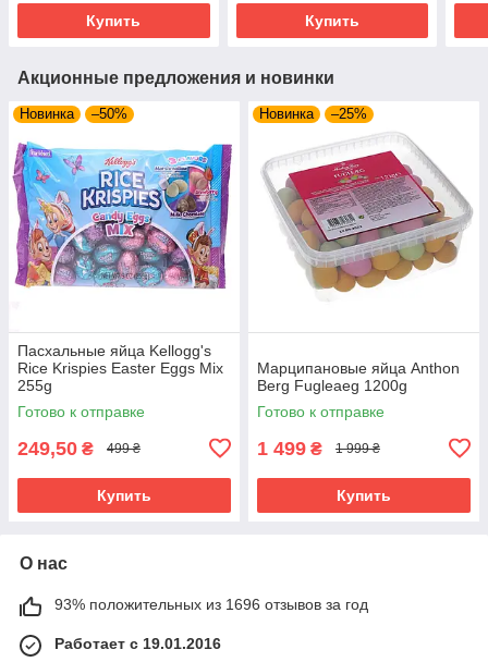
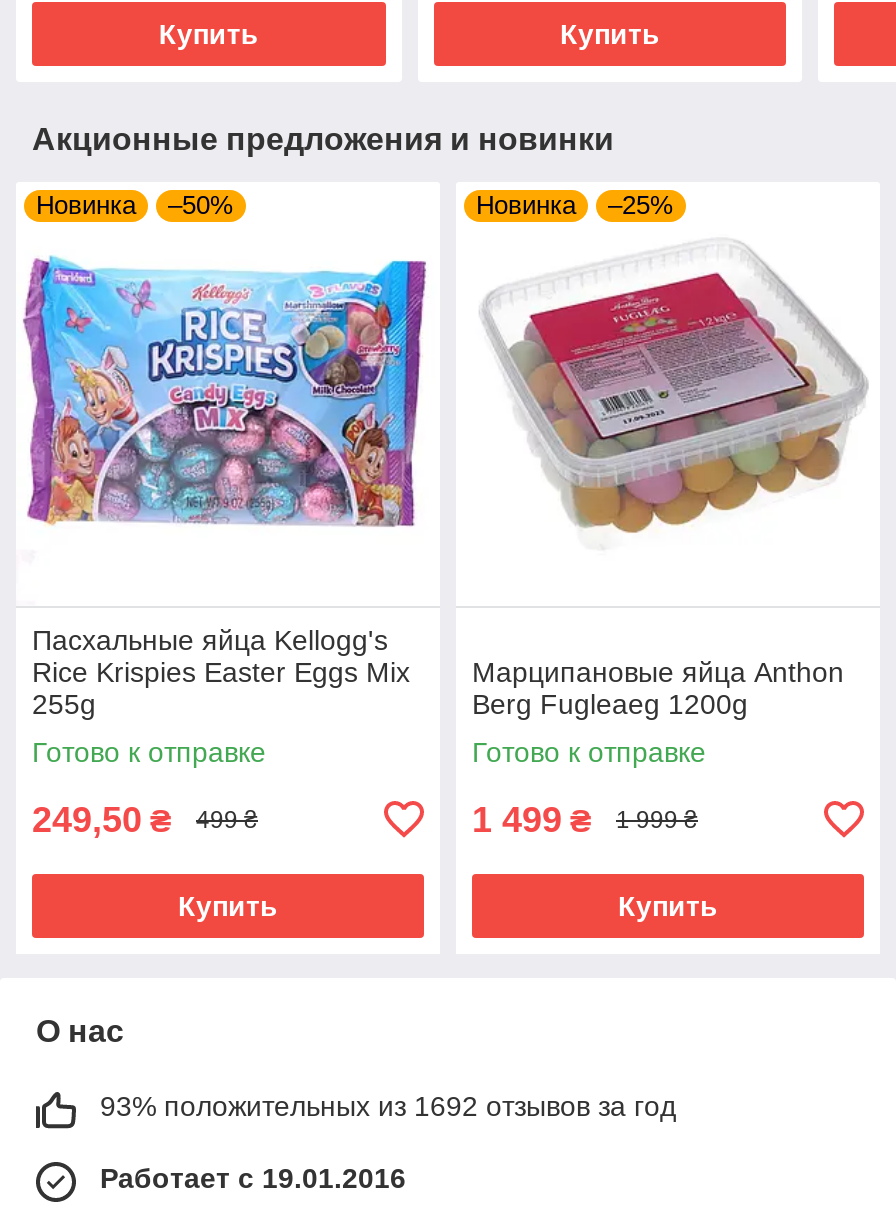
- 93% положительных из 1696 отзывов за год
+ 93% положительных из 1692 отзывов за год
